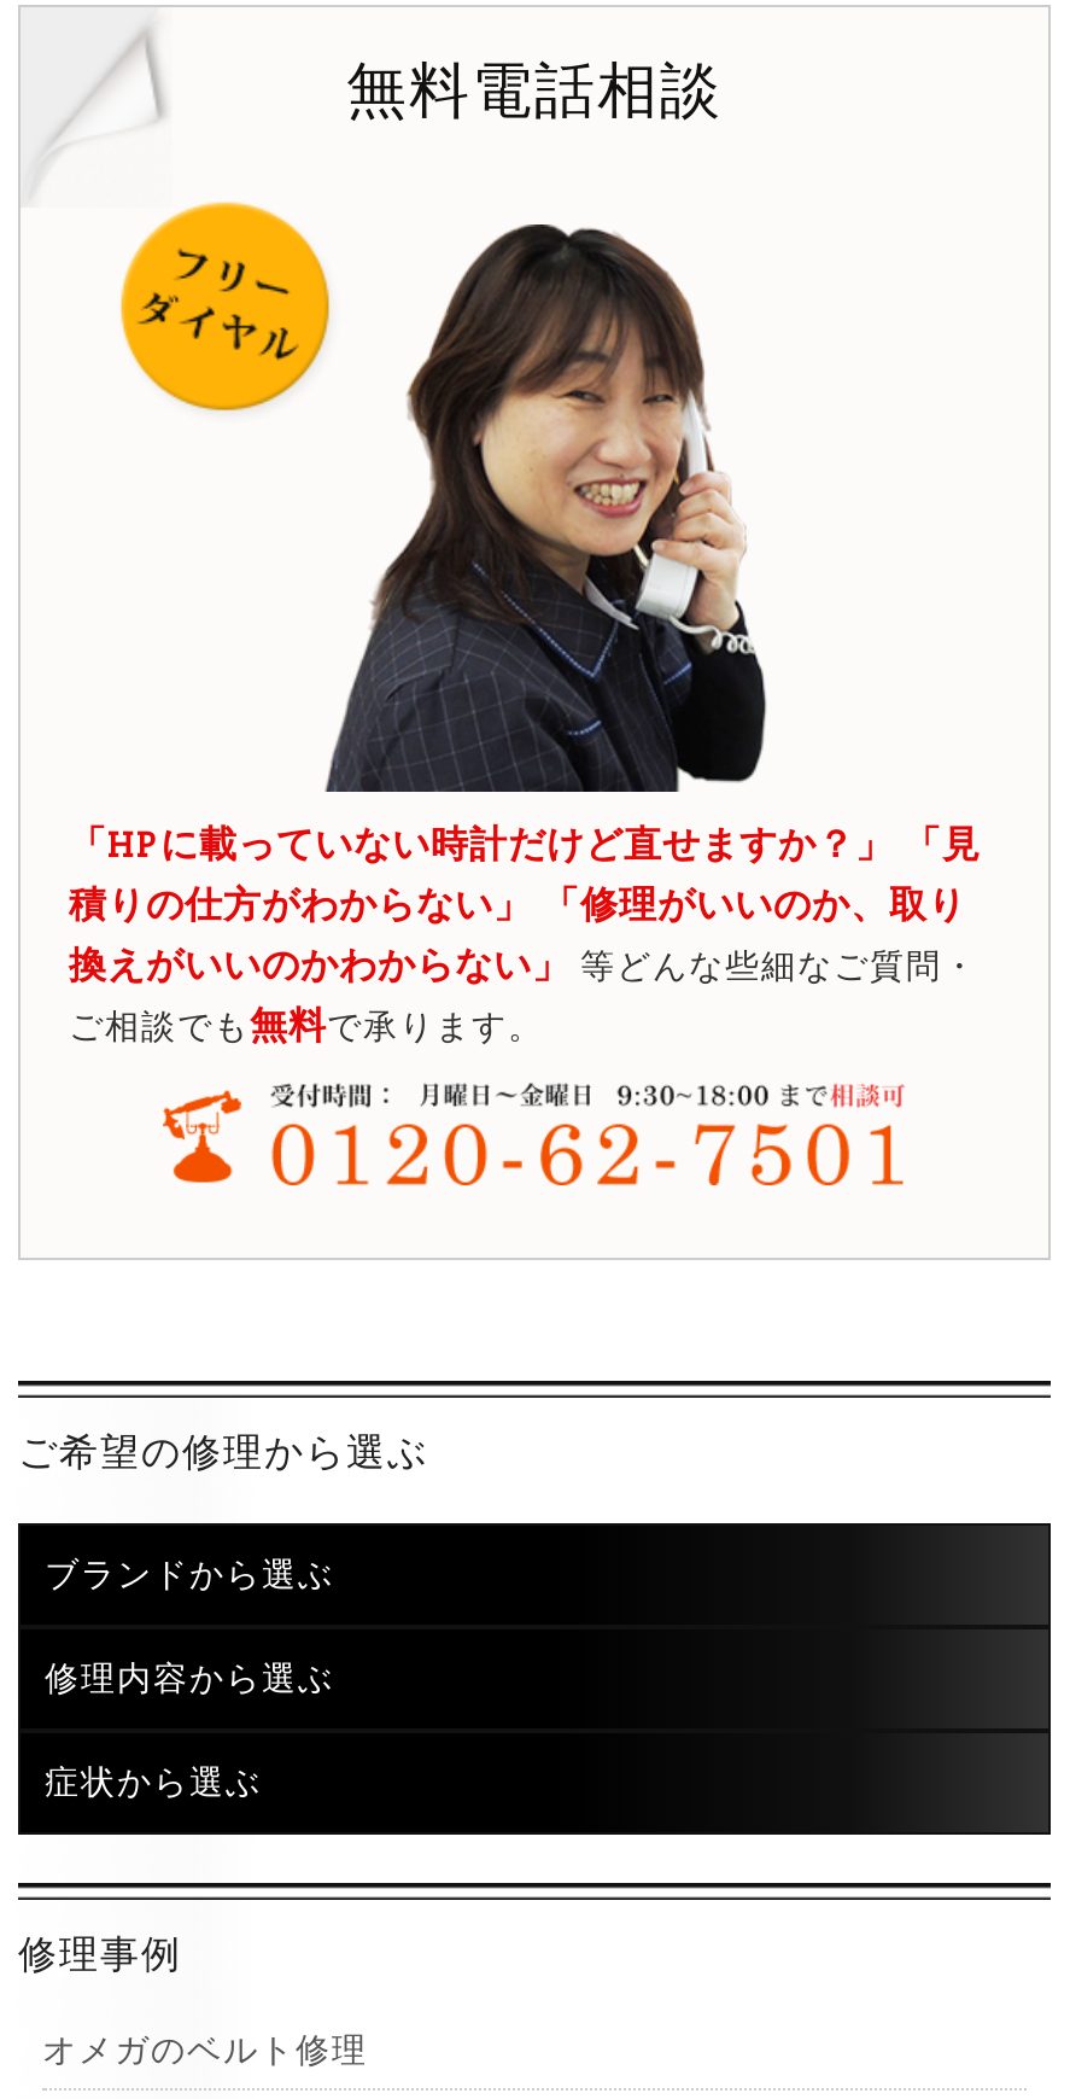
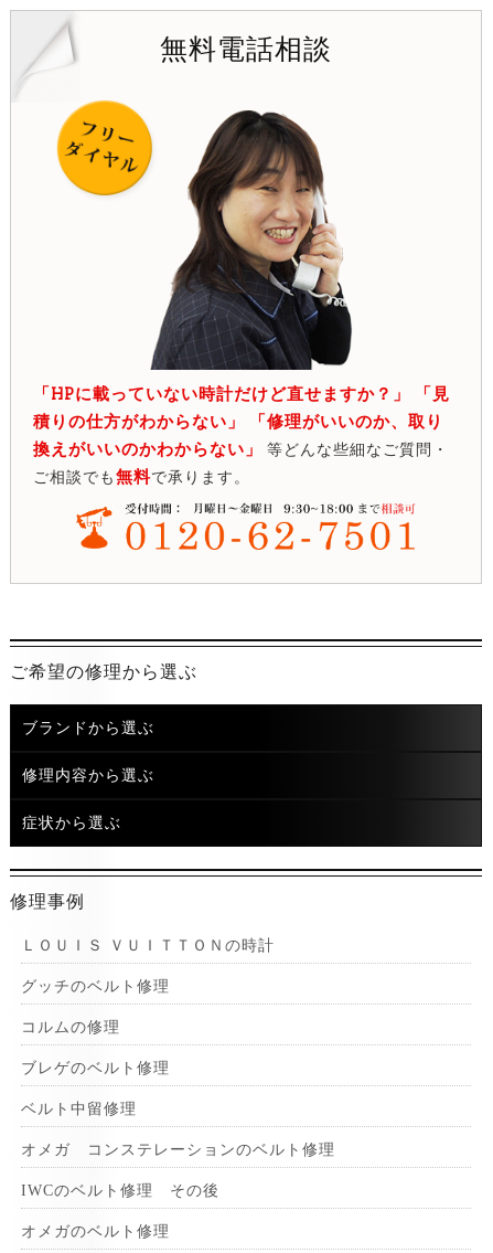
+ ＬＯＵＩＳ ＶＵＩＴＴＯＮの時計
+ グッチのベルト修理
+ コルムの修理
+ ブレゲのベルト修理
+ ベルト中留修理
+ オメガ コンステレーションのベルト修理
+ IWCのベルト修理 その後
